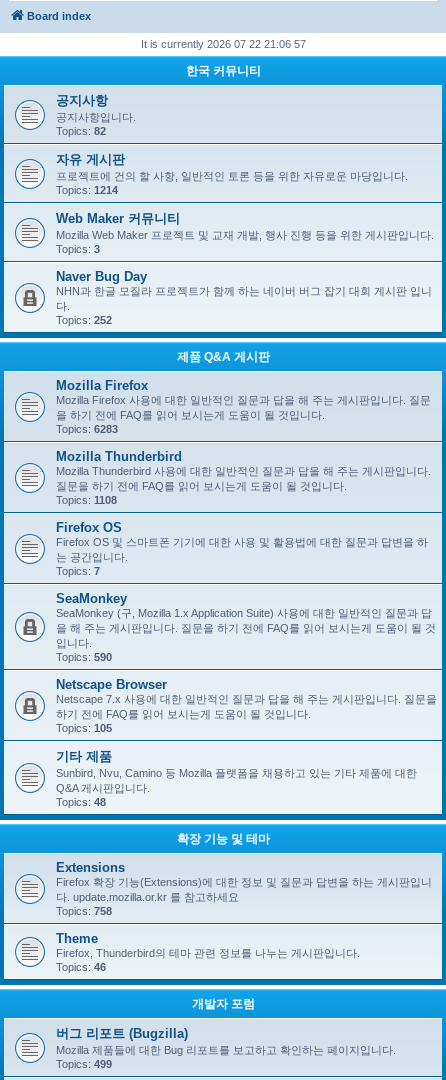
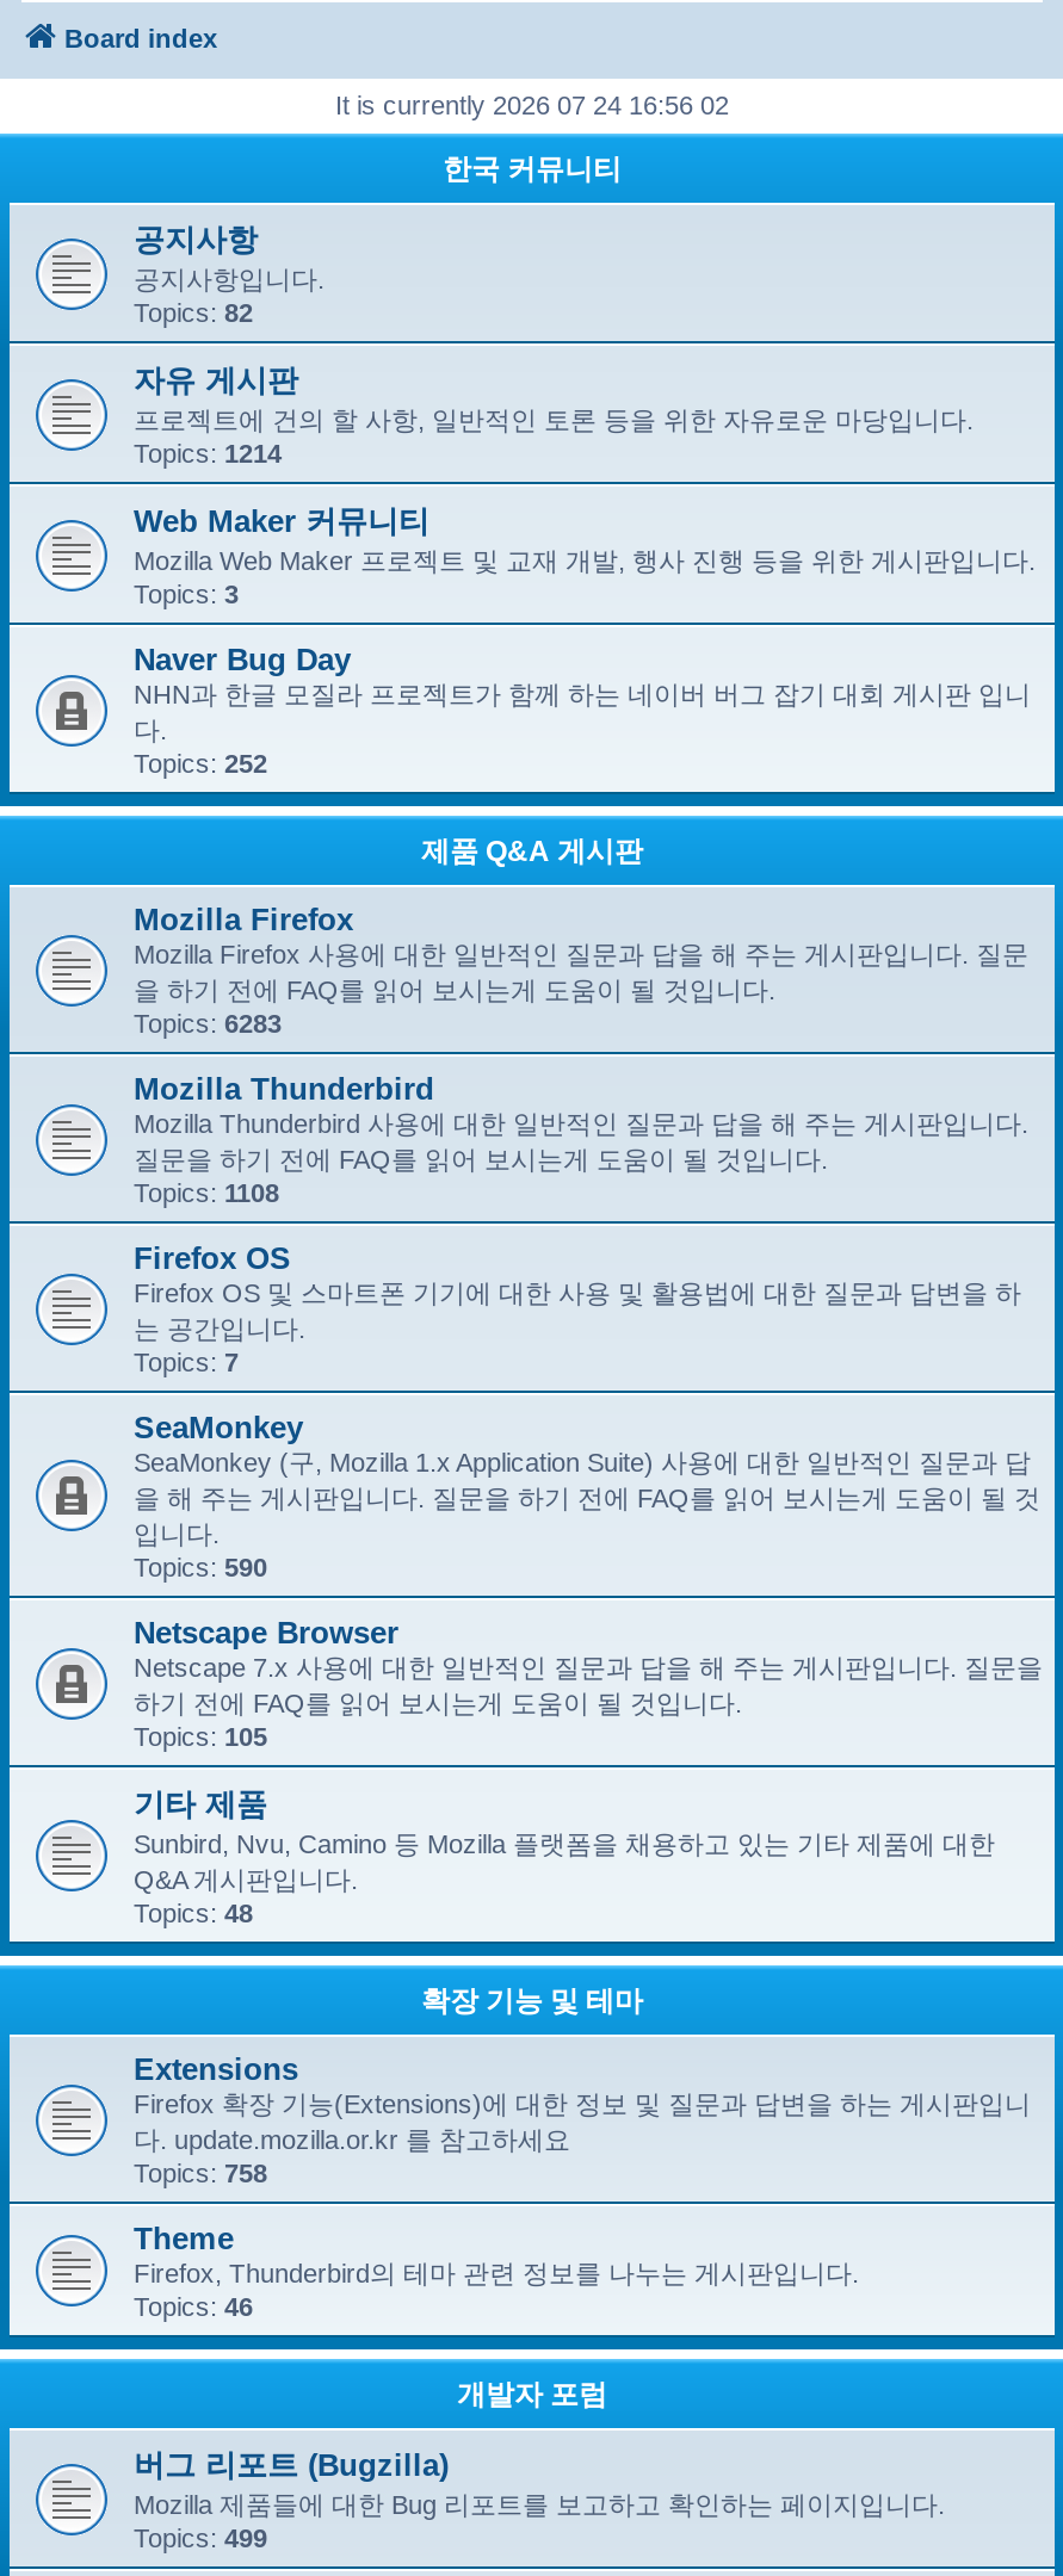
- It is currently 2026 07 22 21:06 57
+ It is currently 2026 07 24 16:56 02
